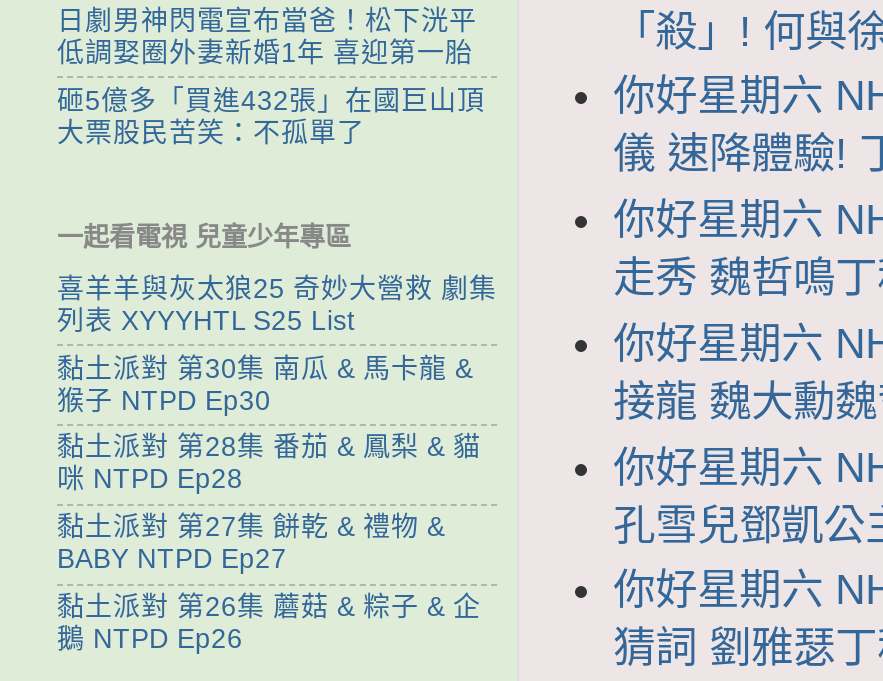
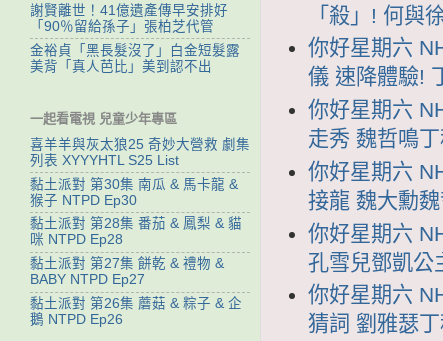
- 日劇男神閃電宣布當爸！松下洸平
- 低調娶圈外妻新婚1年 喜迎第一胎
+ 謝賢離世！41億遺產傳早安排好
+ 「90％留給孫子」張柏芝代管

- 砸5億多「買進432張」在國巨山頂
- 大票股民苦笑：不孤單了
+ 金裕貞「黑長髮沒了」白金短髮露
+ 美背「真人芭比」美到認不出
